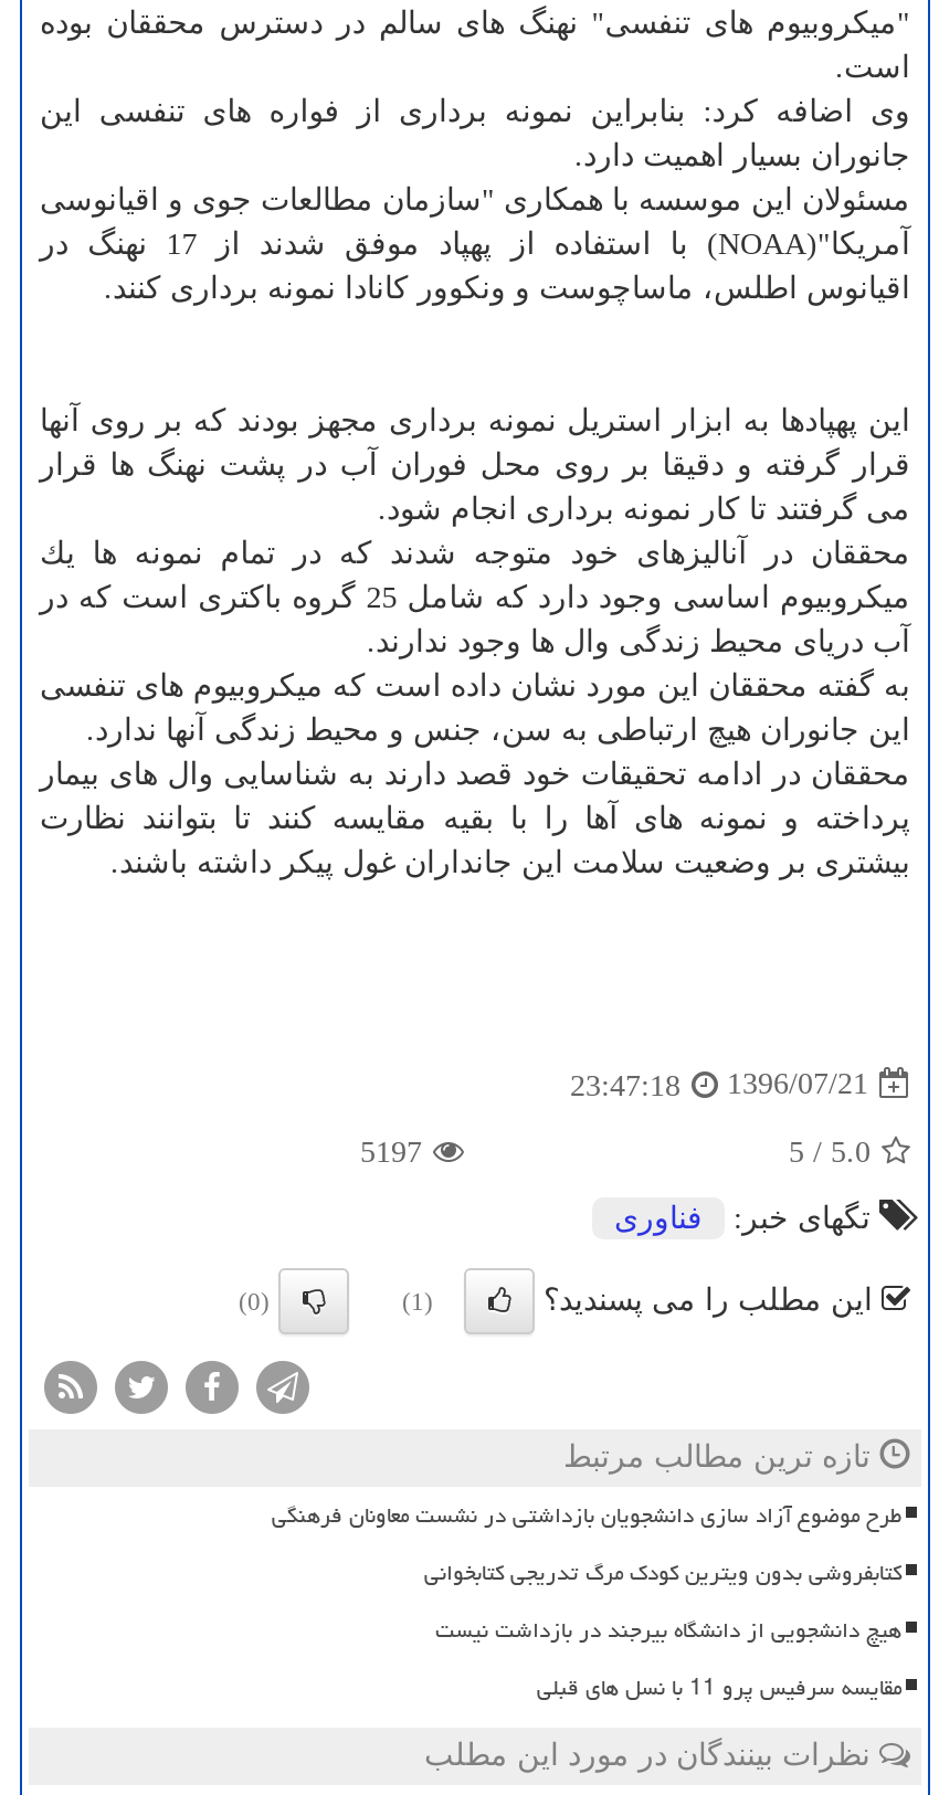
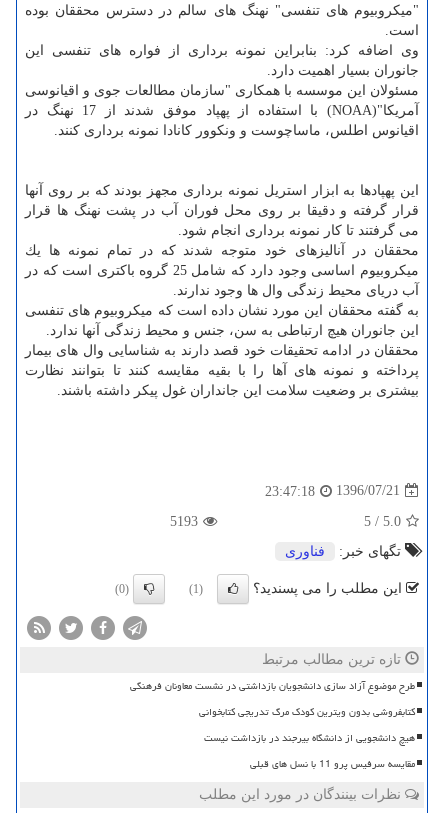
- 5197
+ 5193
